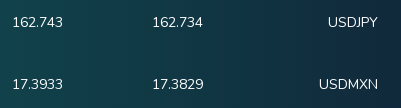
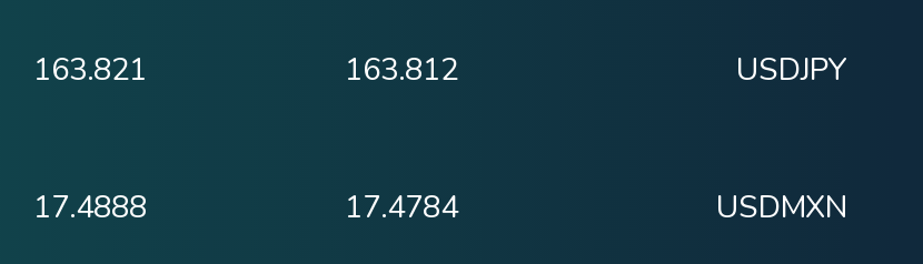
- 162.743
+ 163.821

- 162.734
+ 163.812

- 17.3933
+ 17.4888

- 17.3829
+ 17.4784
